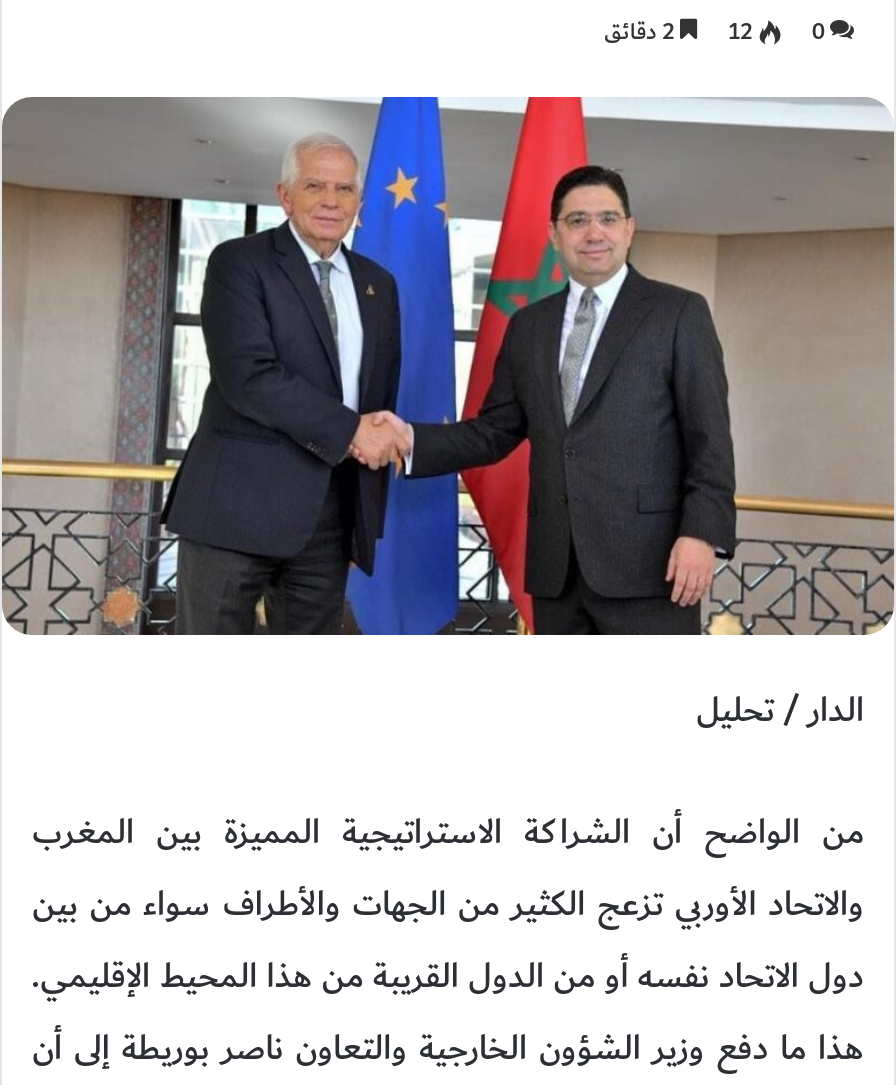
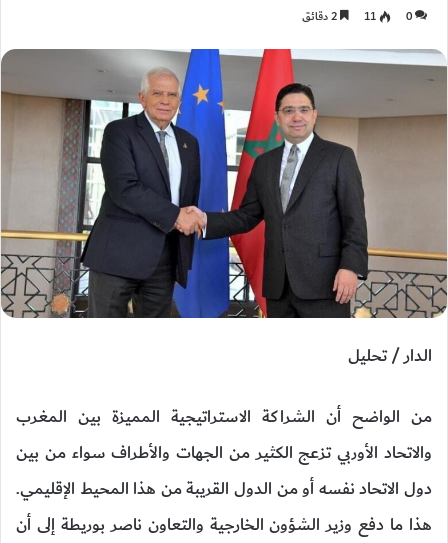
- 12
+ 11
